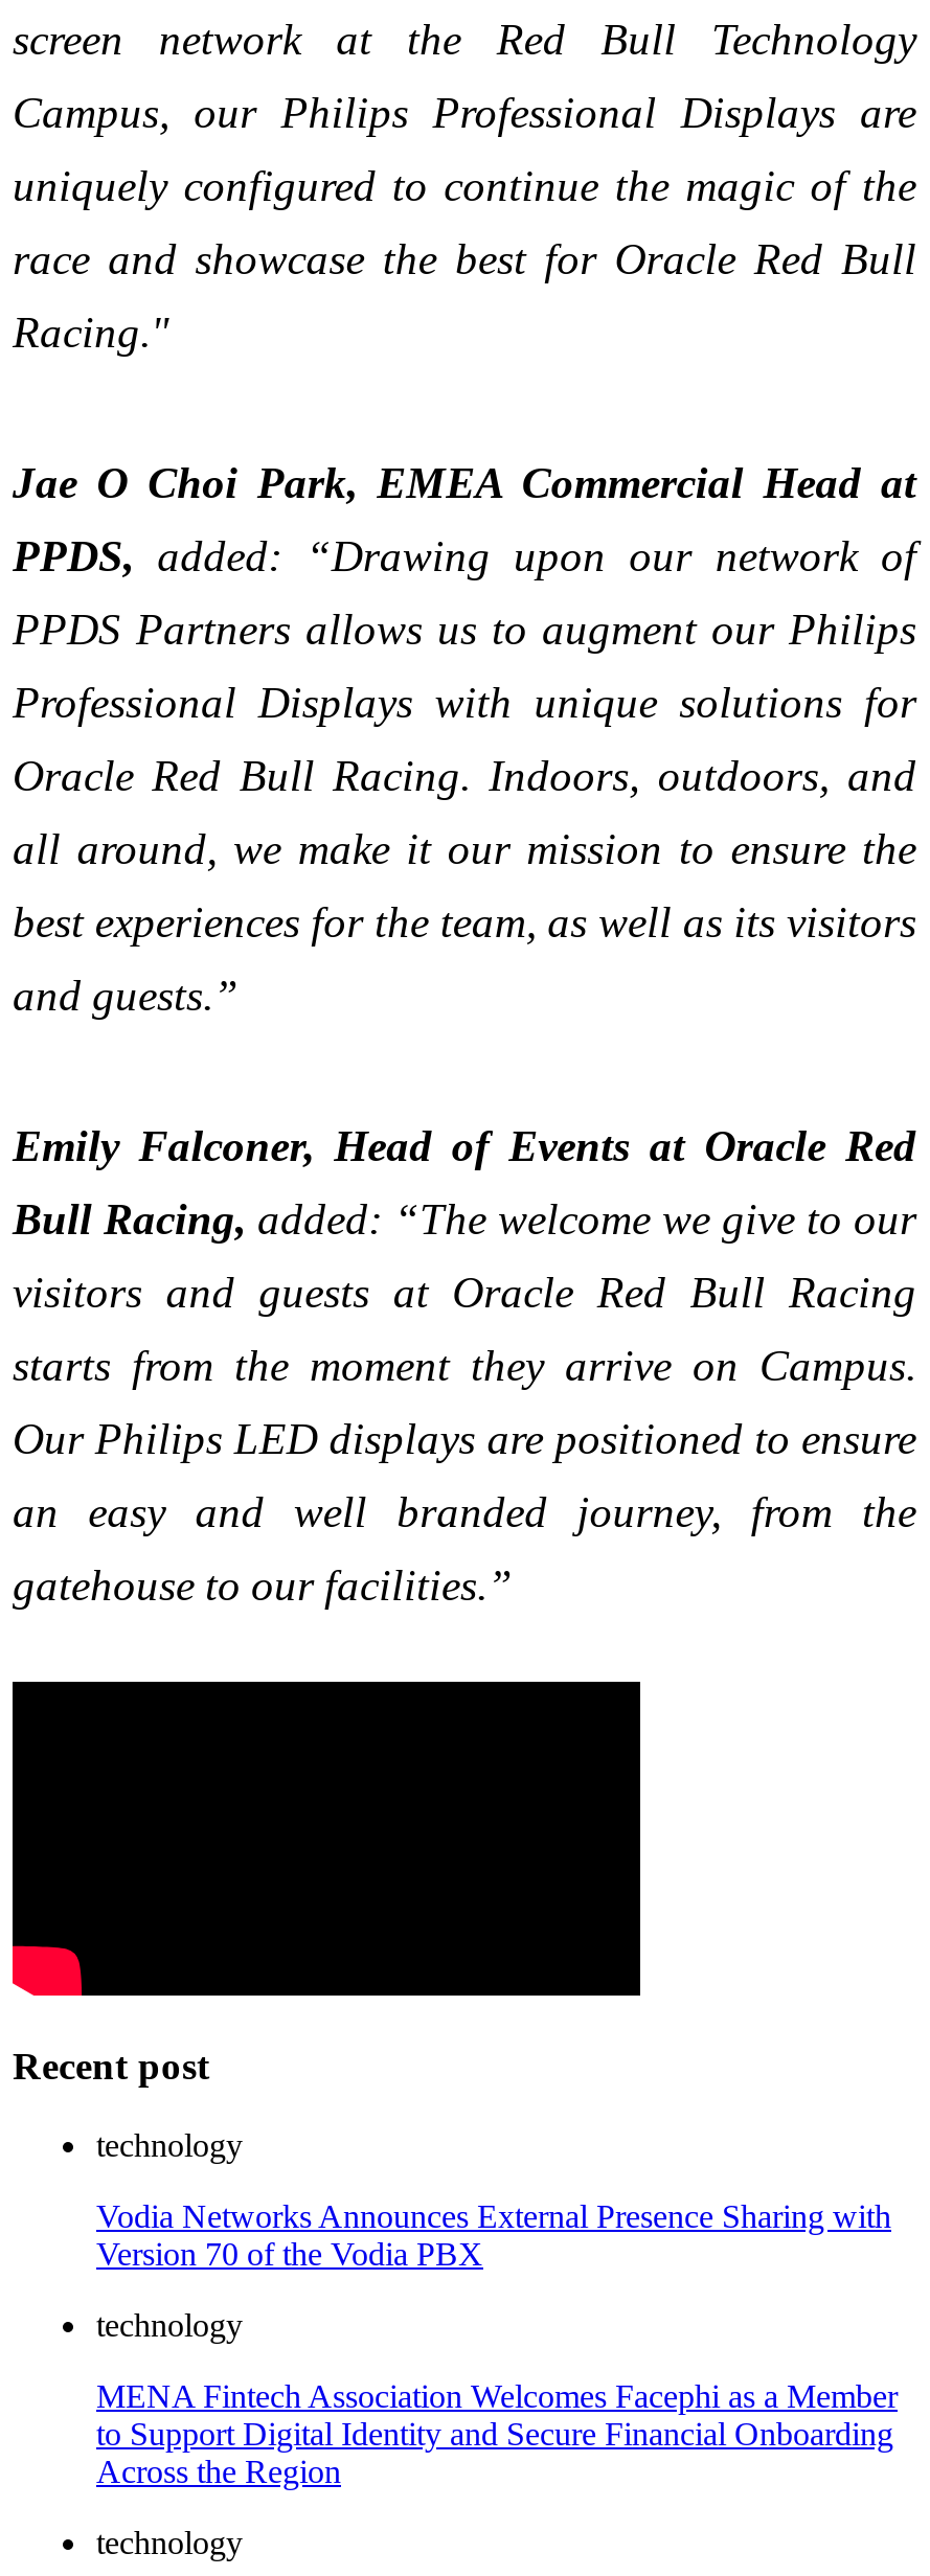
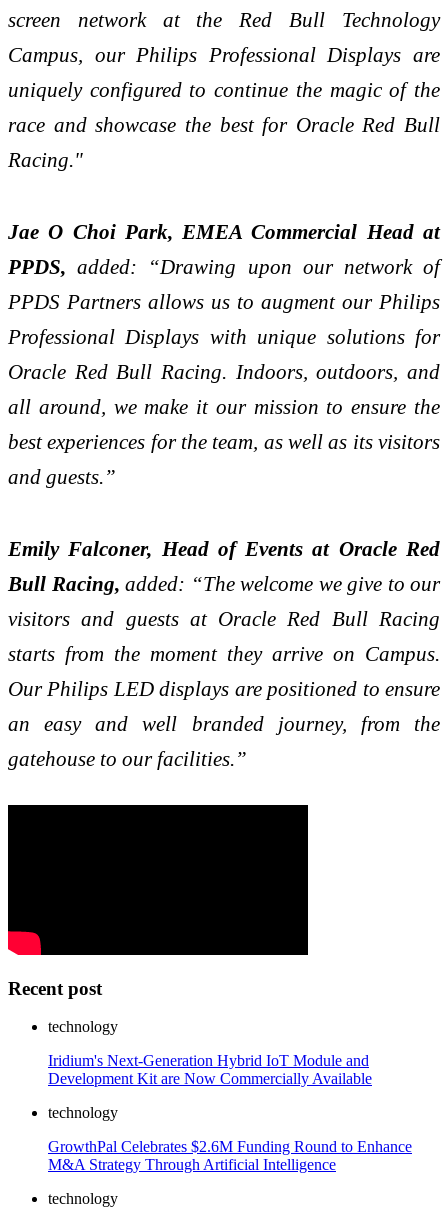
- Vodia Networks Announces External Presence Sharing with
- Version 70 of the Vodia PBX
+ Iridium's Next‑Generation Hybrid IoT Module and
+ Development Kit are Now Commercially Available

- MENA Fintech Association Welcomes Facephi as a Member
- to Support Digital Identity and Secure Financial Onboarding
- Across the Region
+ GrowthPal Celebrates $2.6M Funding Round to Enhance
+ M&A Strategy Through Artificial Intelligence
